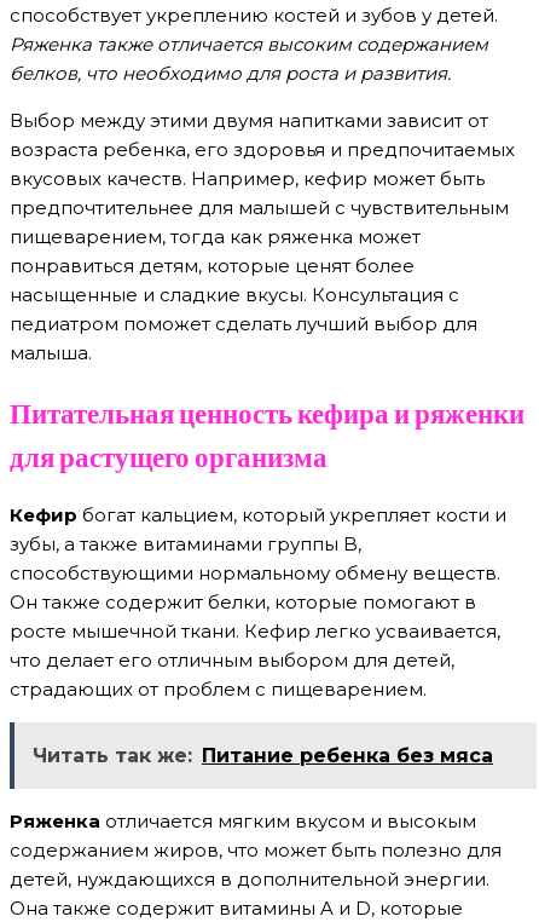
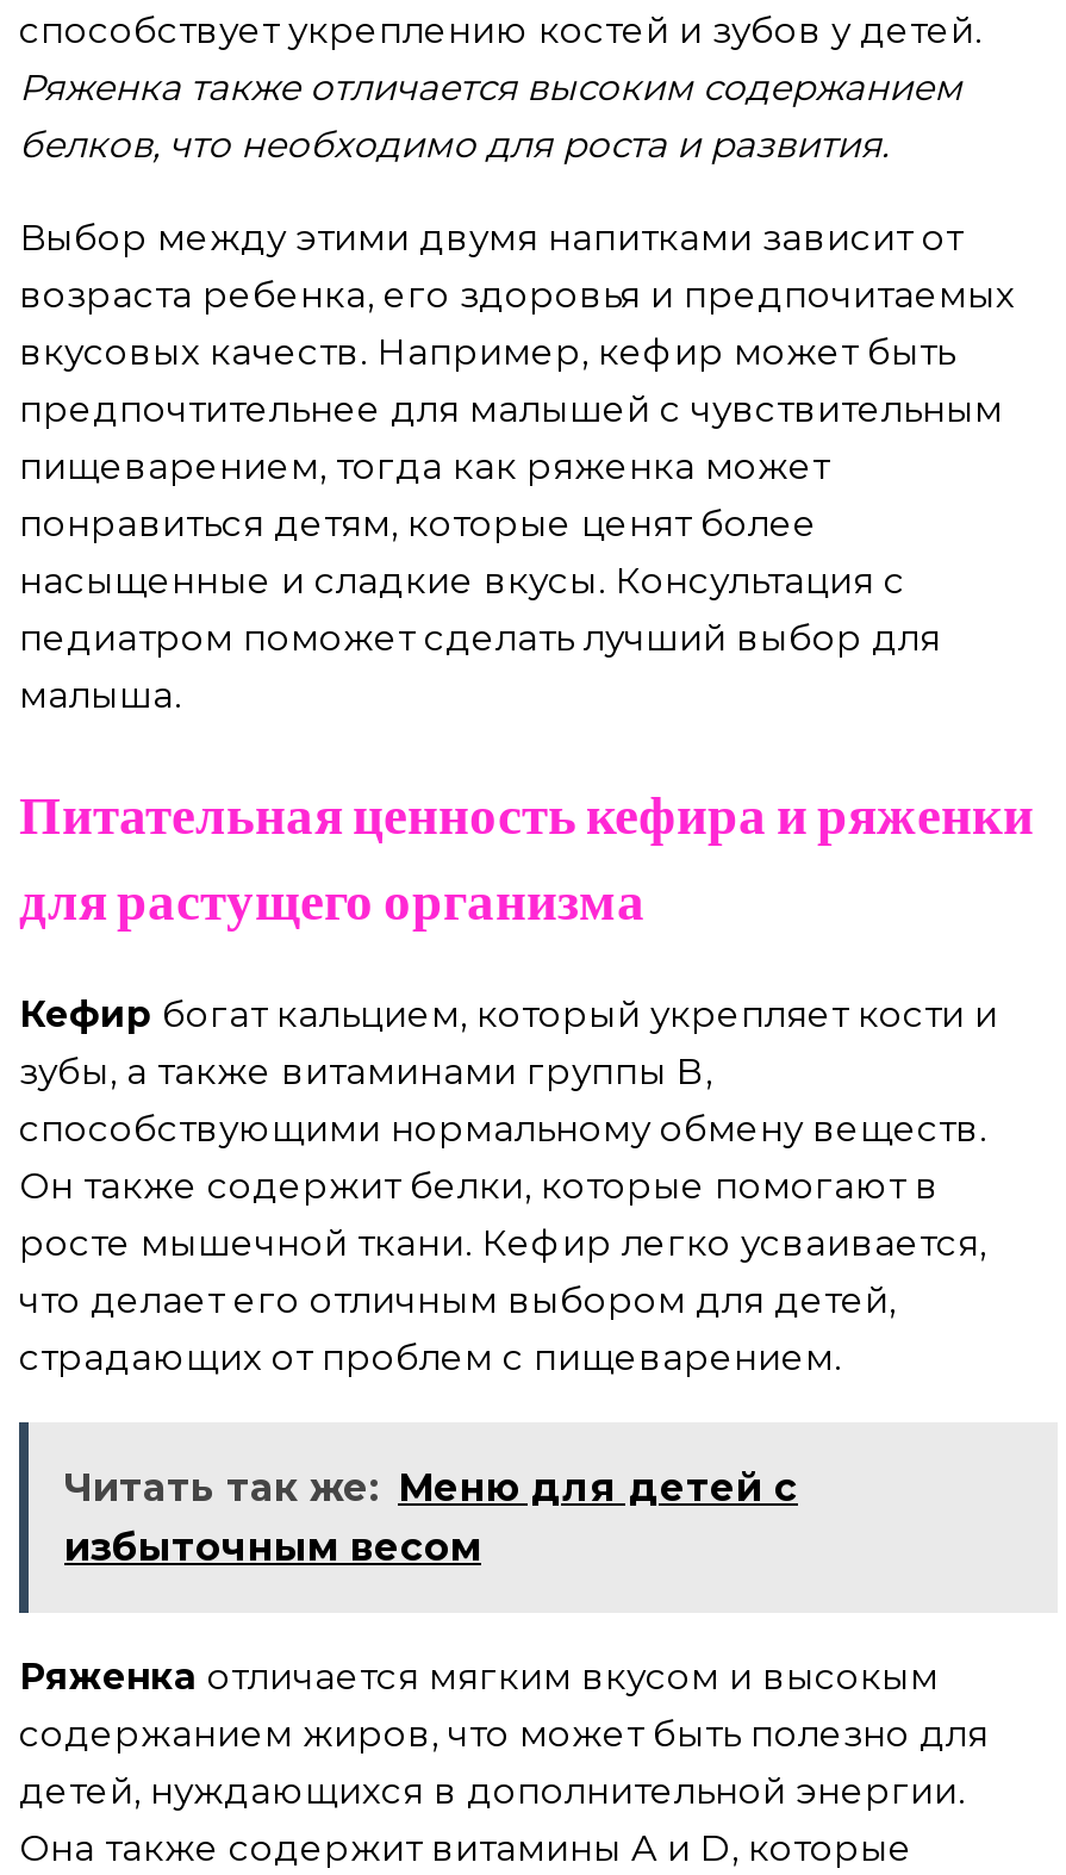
- Читать так же: Питание ребенка без мяса
+ Читать так же: Меню для детей с
+ избыточным весом
